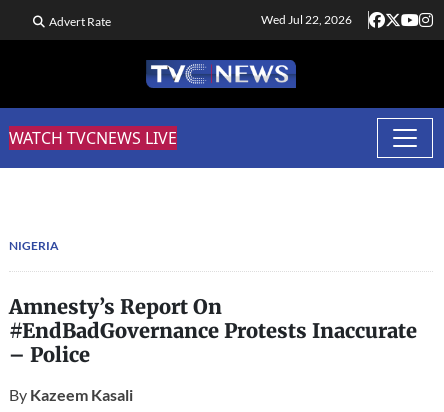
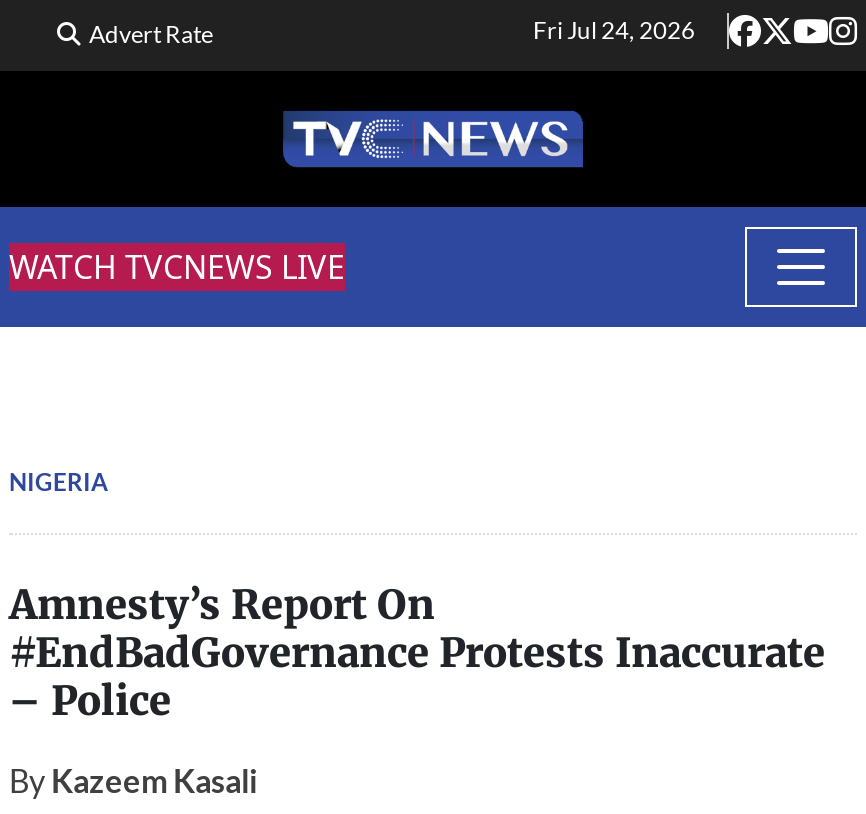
- Wed Jul 22, 2026
+ Fri Jul 24, 2026
